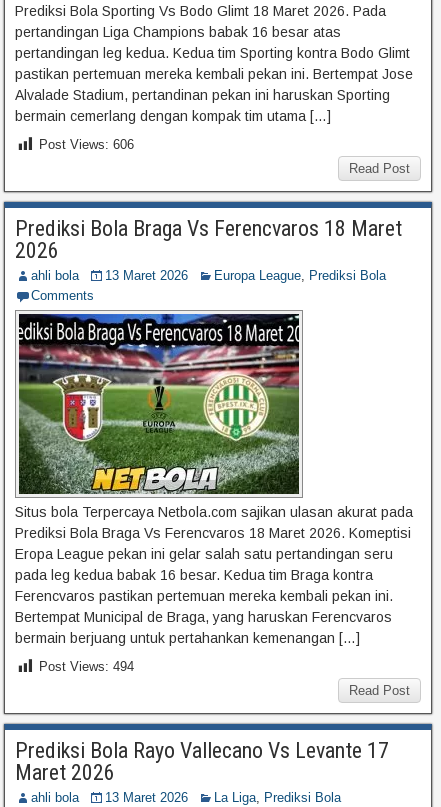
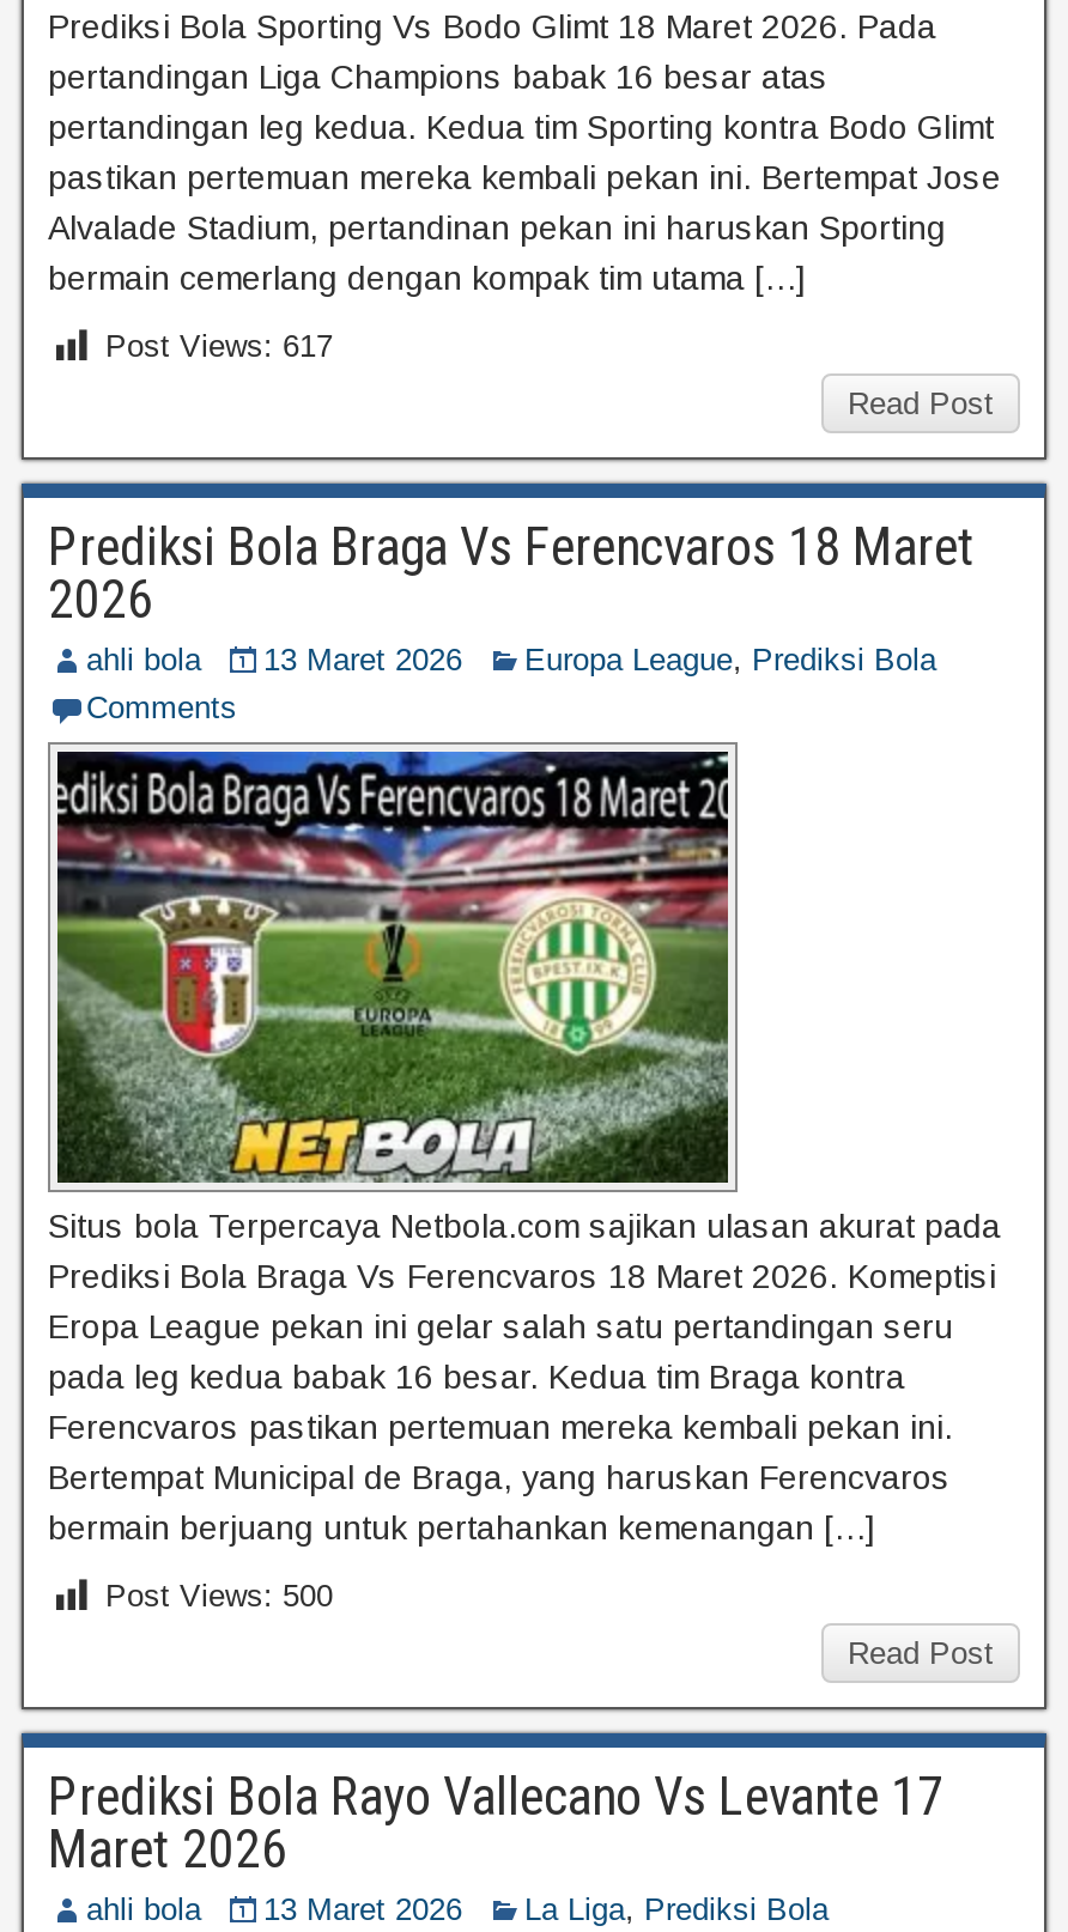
- Post Views: 606
+ Post Views: 617

- Post Views: 494
+ Post Views: 500
